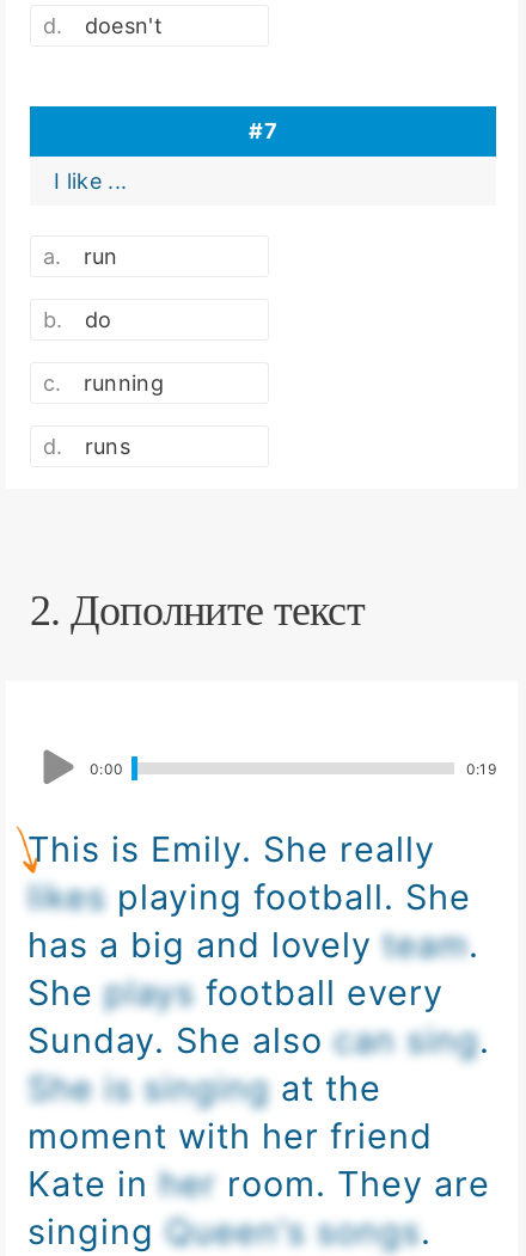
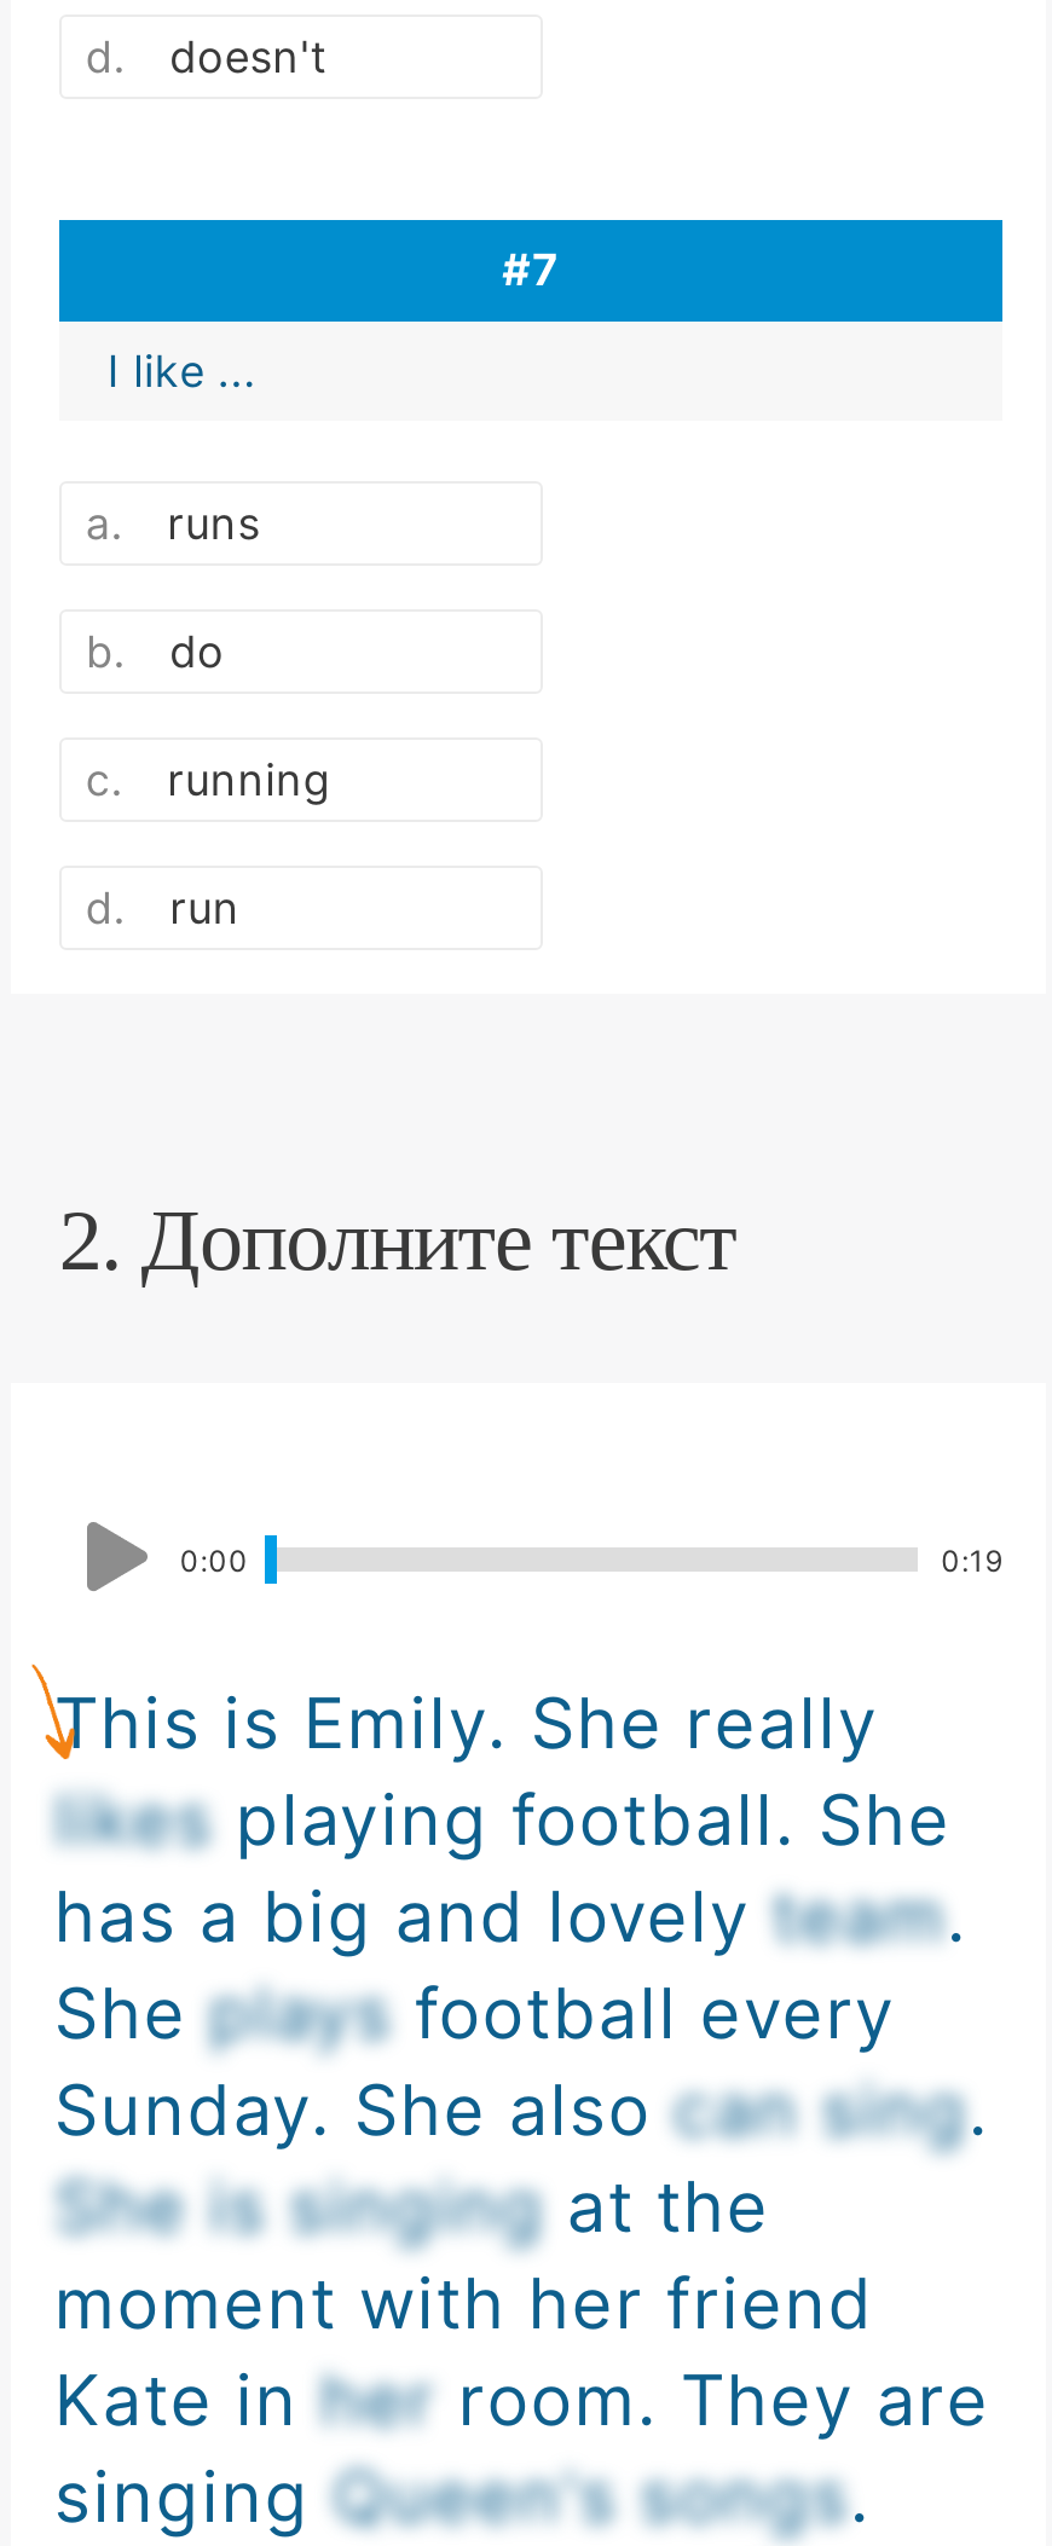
moved down: run

moved up: runs
